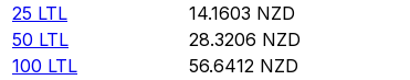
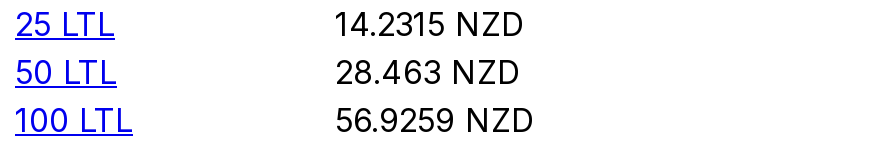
- 14.1603 NZD
+ 14.2315 NZD

- 28.3206 NZD
+ 28.463 NZD

- 56.6412 NZD
+ 56.9259 NZD
